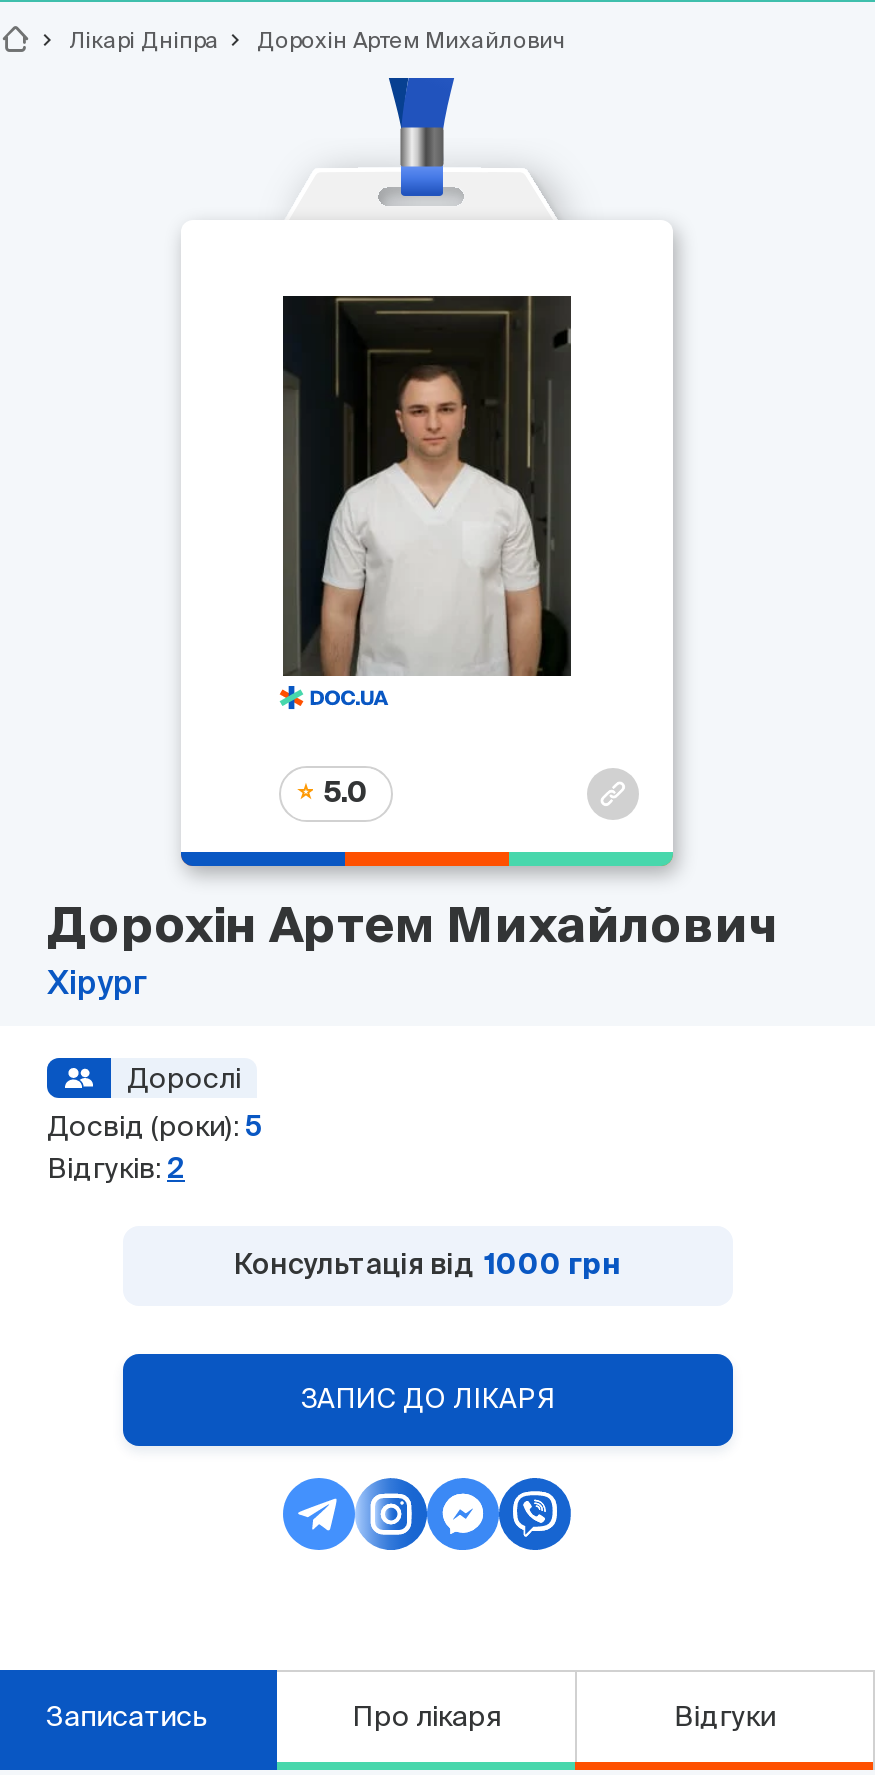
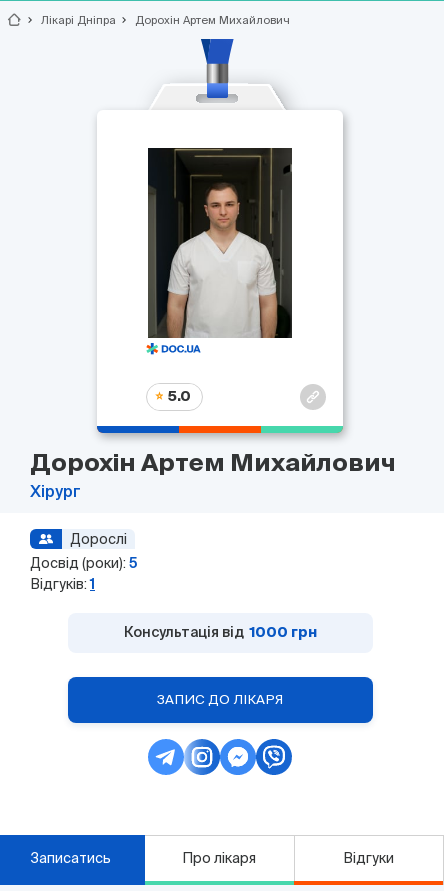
- Відгуків: 2
+ Відгуків: 1
